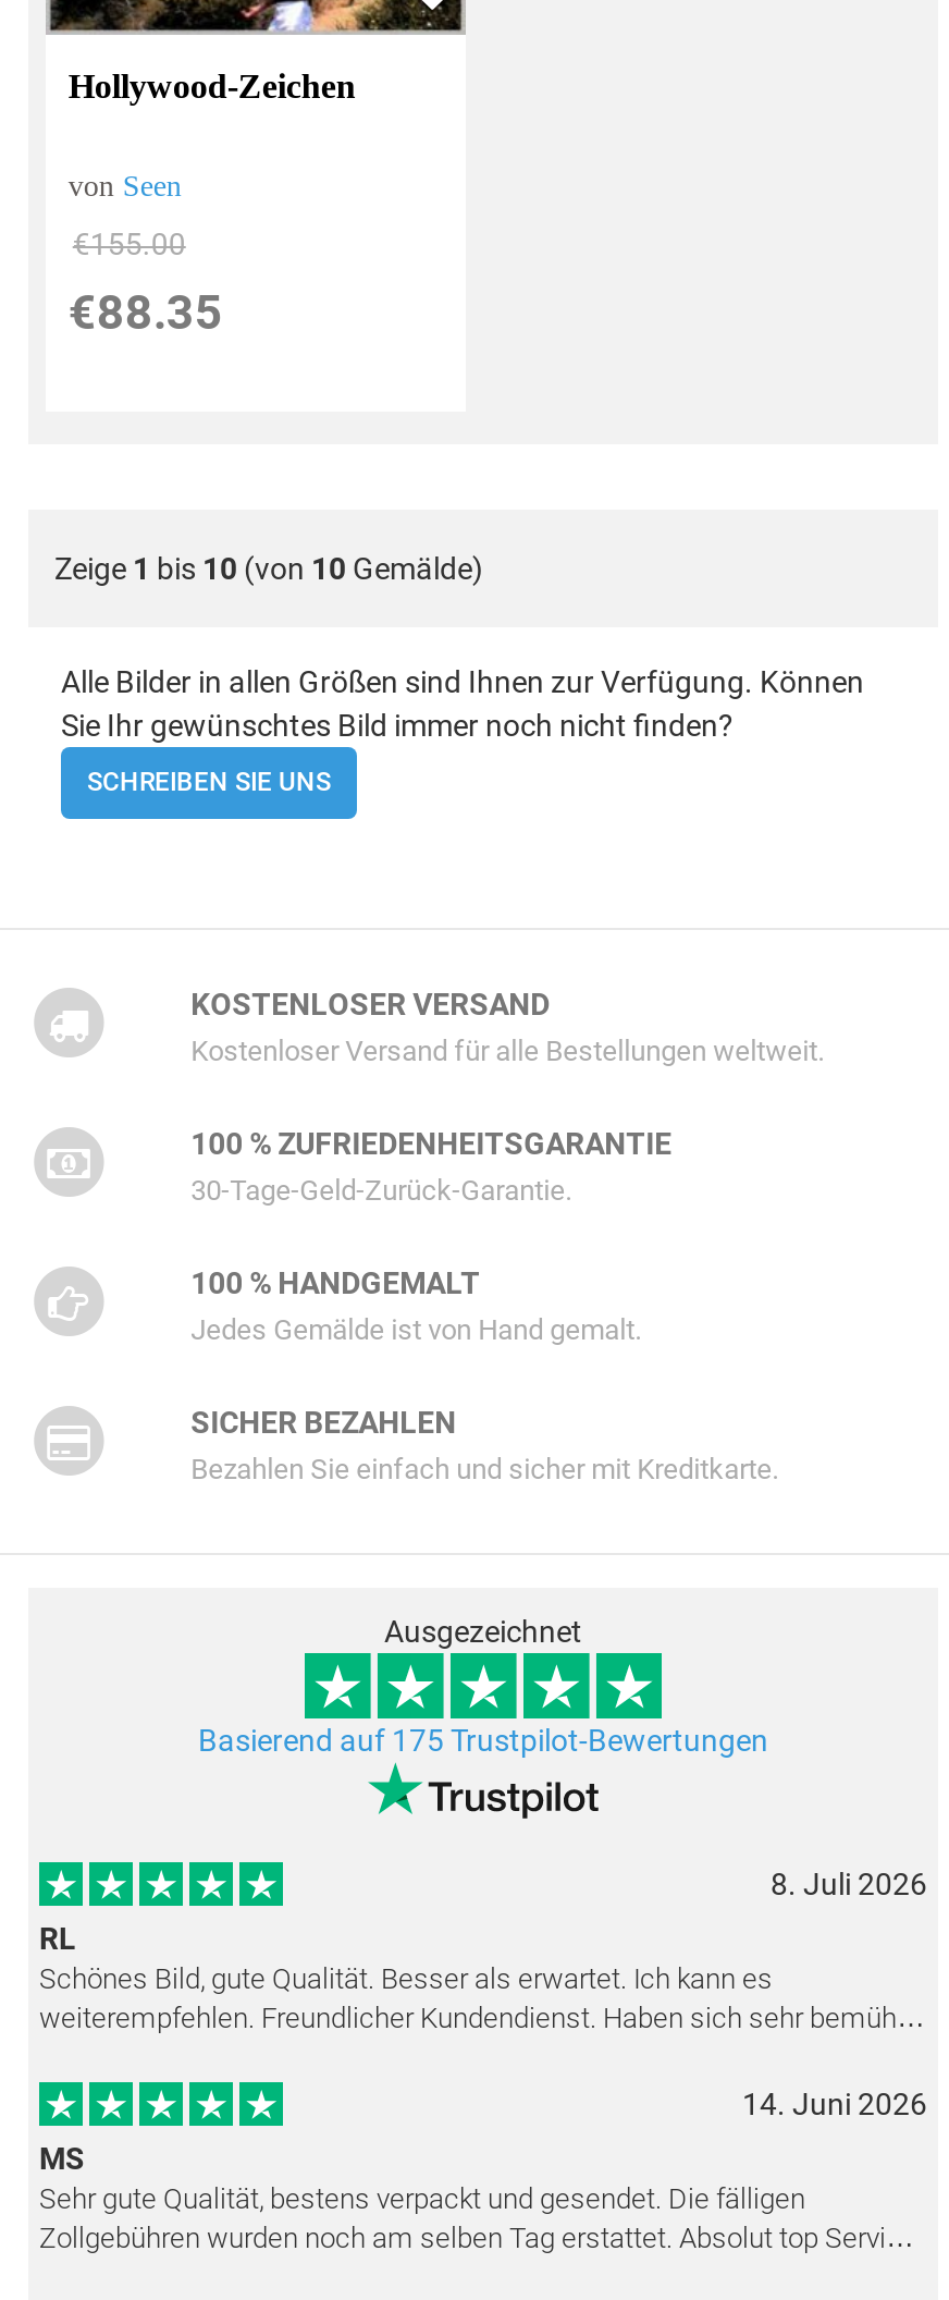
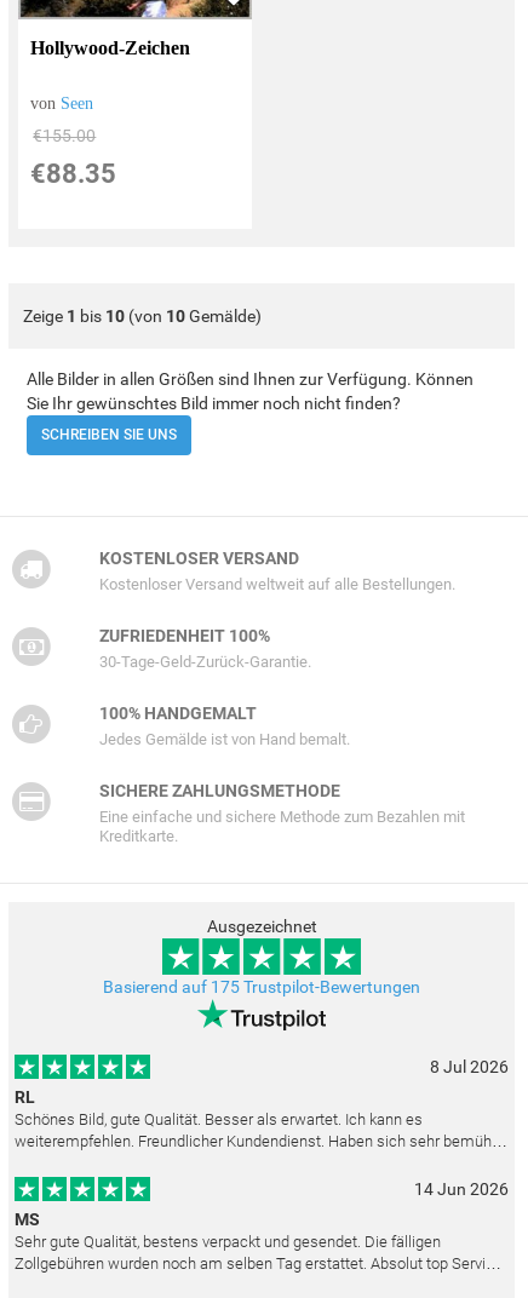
- Kostenloser Versand für alle Bestellungen weltweit.
+ Kostenloser Versand weltweit auf alle Bestellungen.

- 100 % ZUFRIEDENHEITSGARANTIE
+ ZUFRIEDENHEIT 100%

- 100 % HANDGEMALT
- Jedes Gemälde ist von Hand gemalt.
+ 100% HANDGEMALT
+ Jedes Gemälde ist von Hand bemalt.

- SICHER BEZAHLEN
- Bezahlen Sie einfach und sicher mit Kreditkarte.
+ SICHERE ZAHLUNGSMETHODE
+ Eine einfache und sichere Methode zum Bezahlen mit
+ Kreditkarte.

- 8. Juli 2026
+ 8 Jul 2026

- 14. Juni 2026
+ 14 Jun 2026
